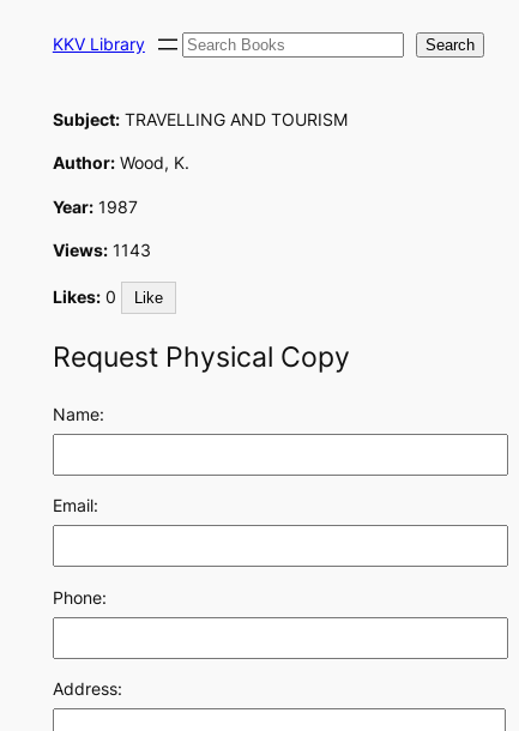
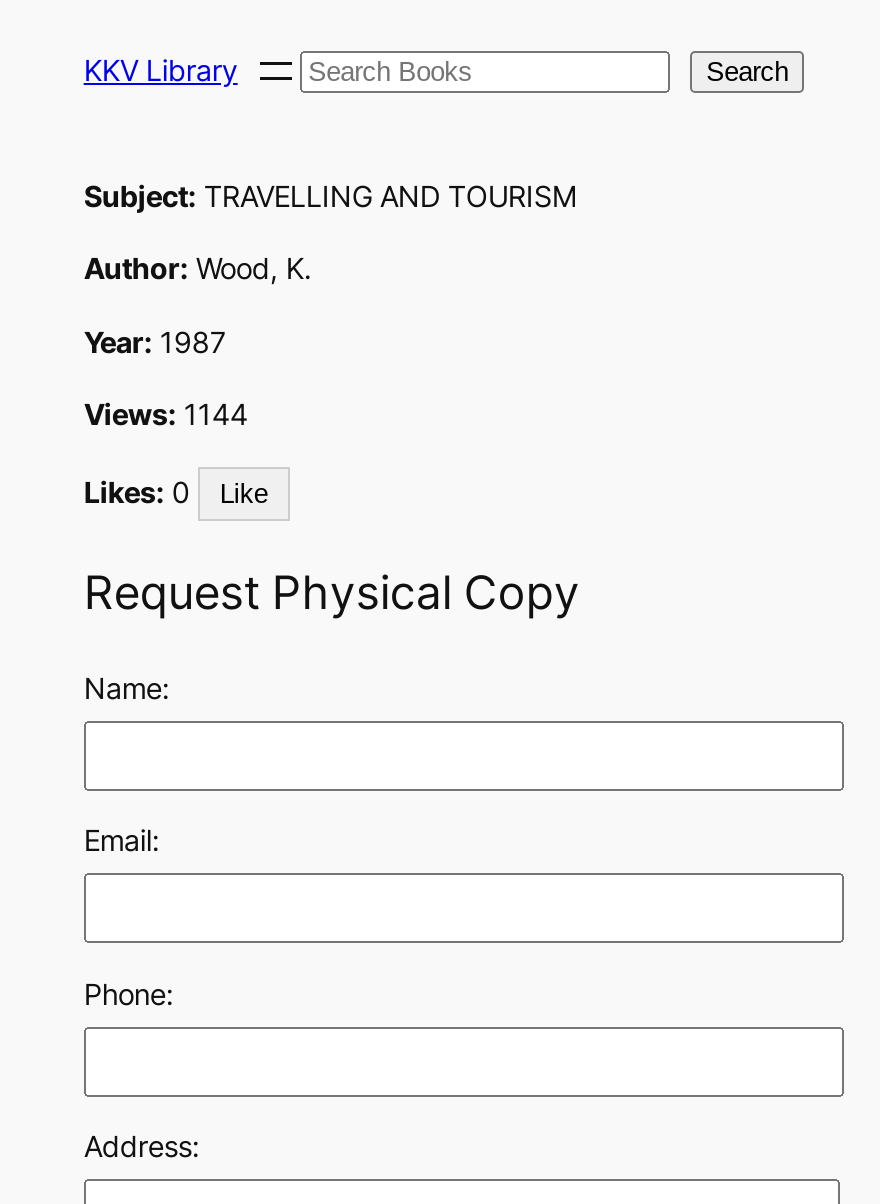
- Views: 1143
+ Views: 1144
